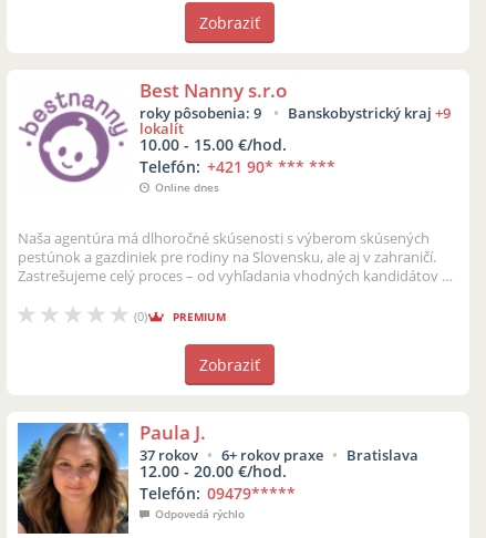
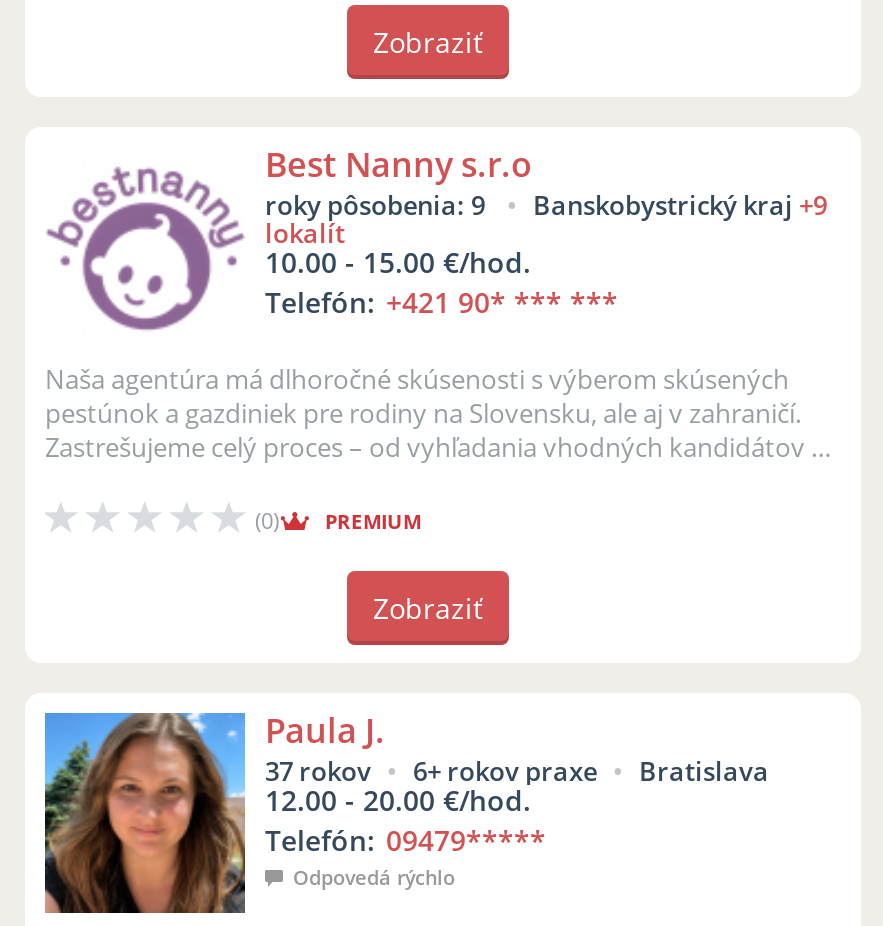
- Online dnes
